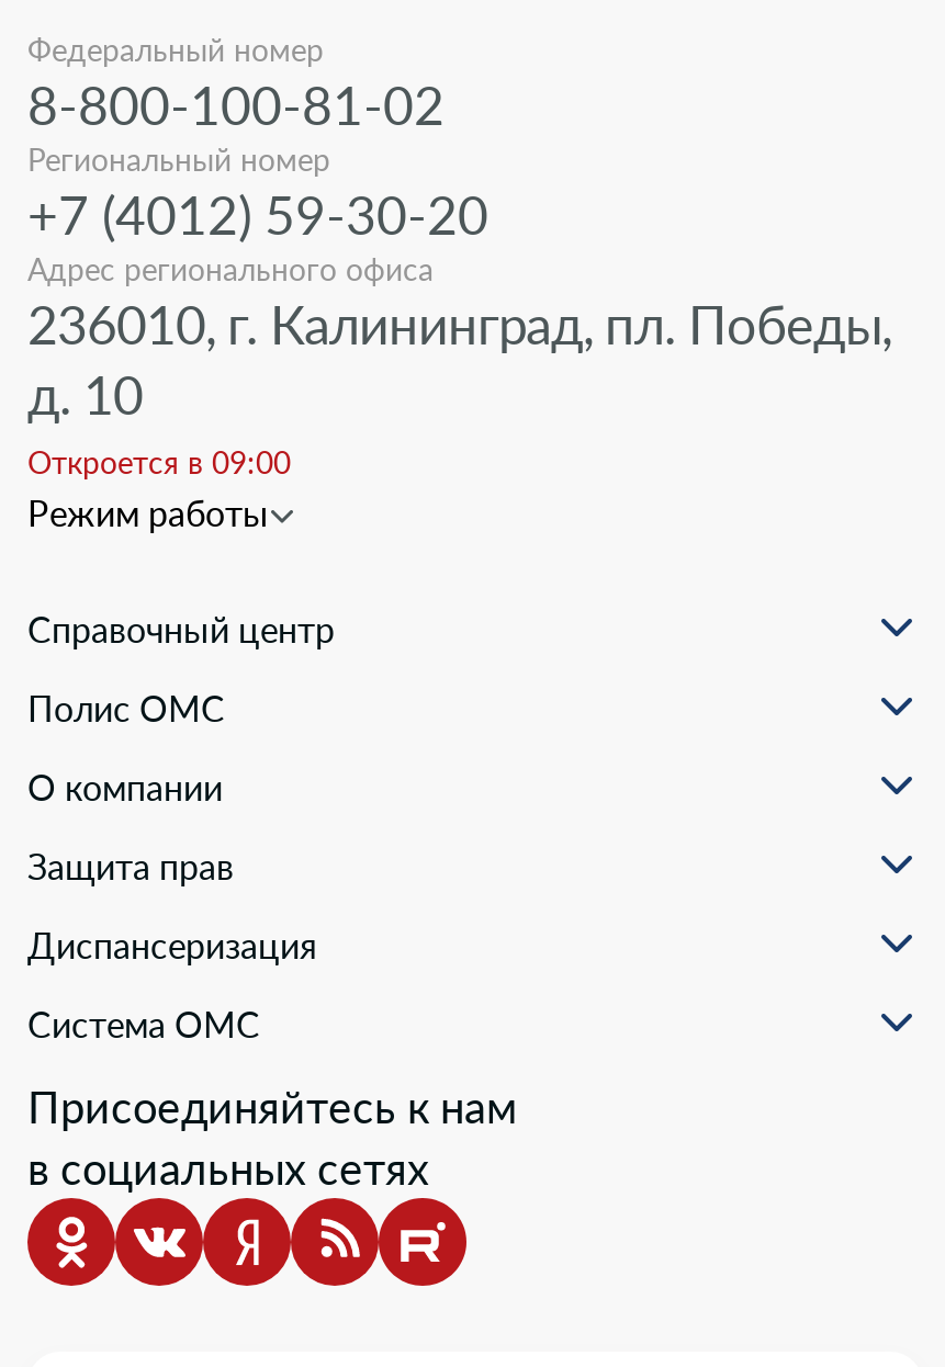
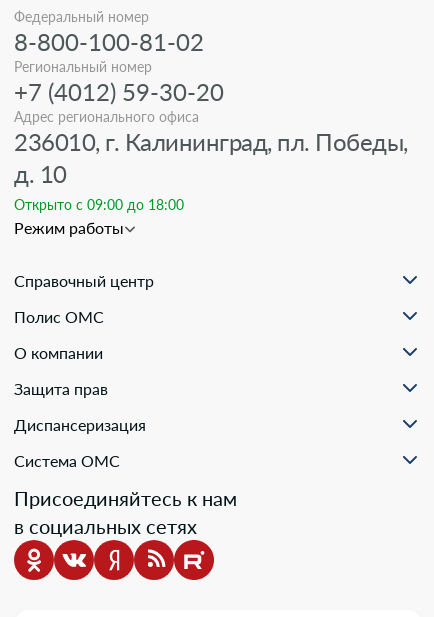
- Откроется в 09:00
+ Открыто с 09:00 до 18:00
